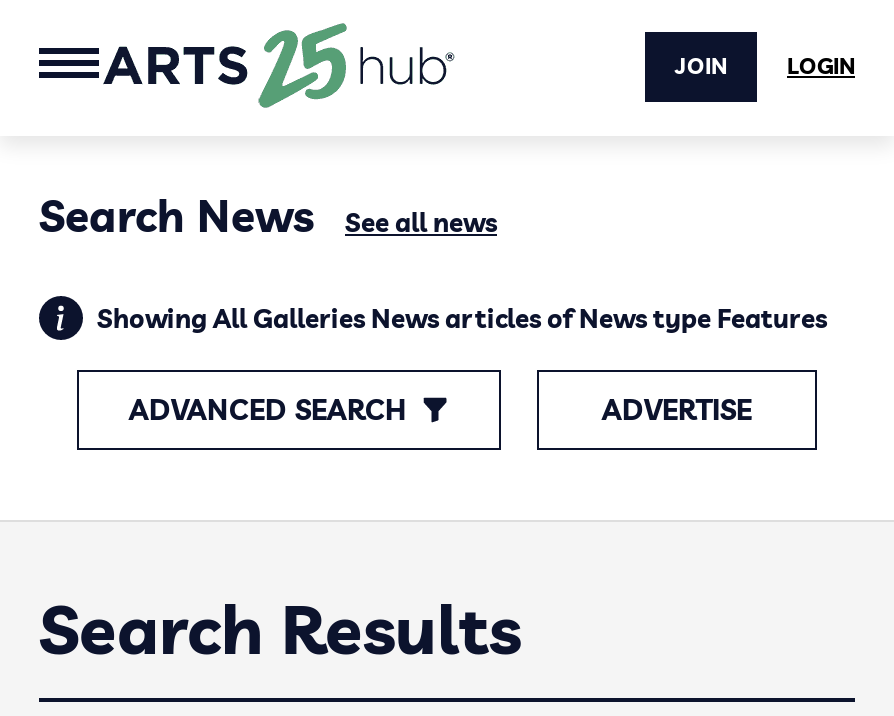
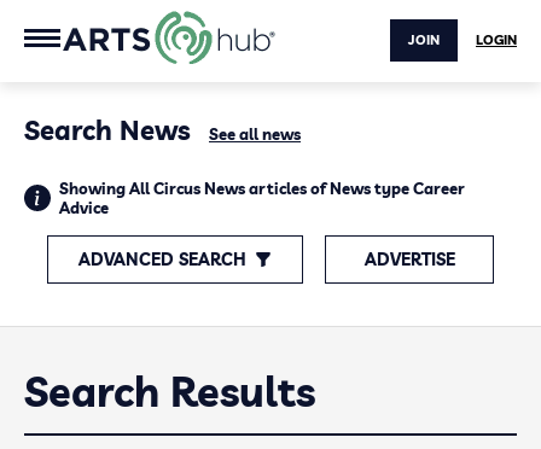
- [image]
+ [image]

- Showing All Galleries News articles of News type Features
+ Showing All Circus News articles of News type Career
+ Advice
